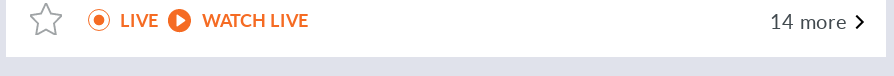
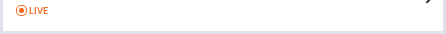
- WATCH LIVE
- 14 more
